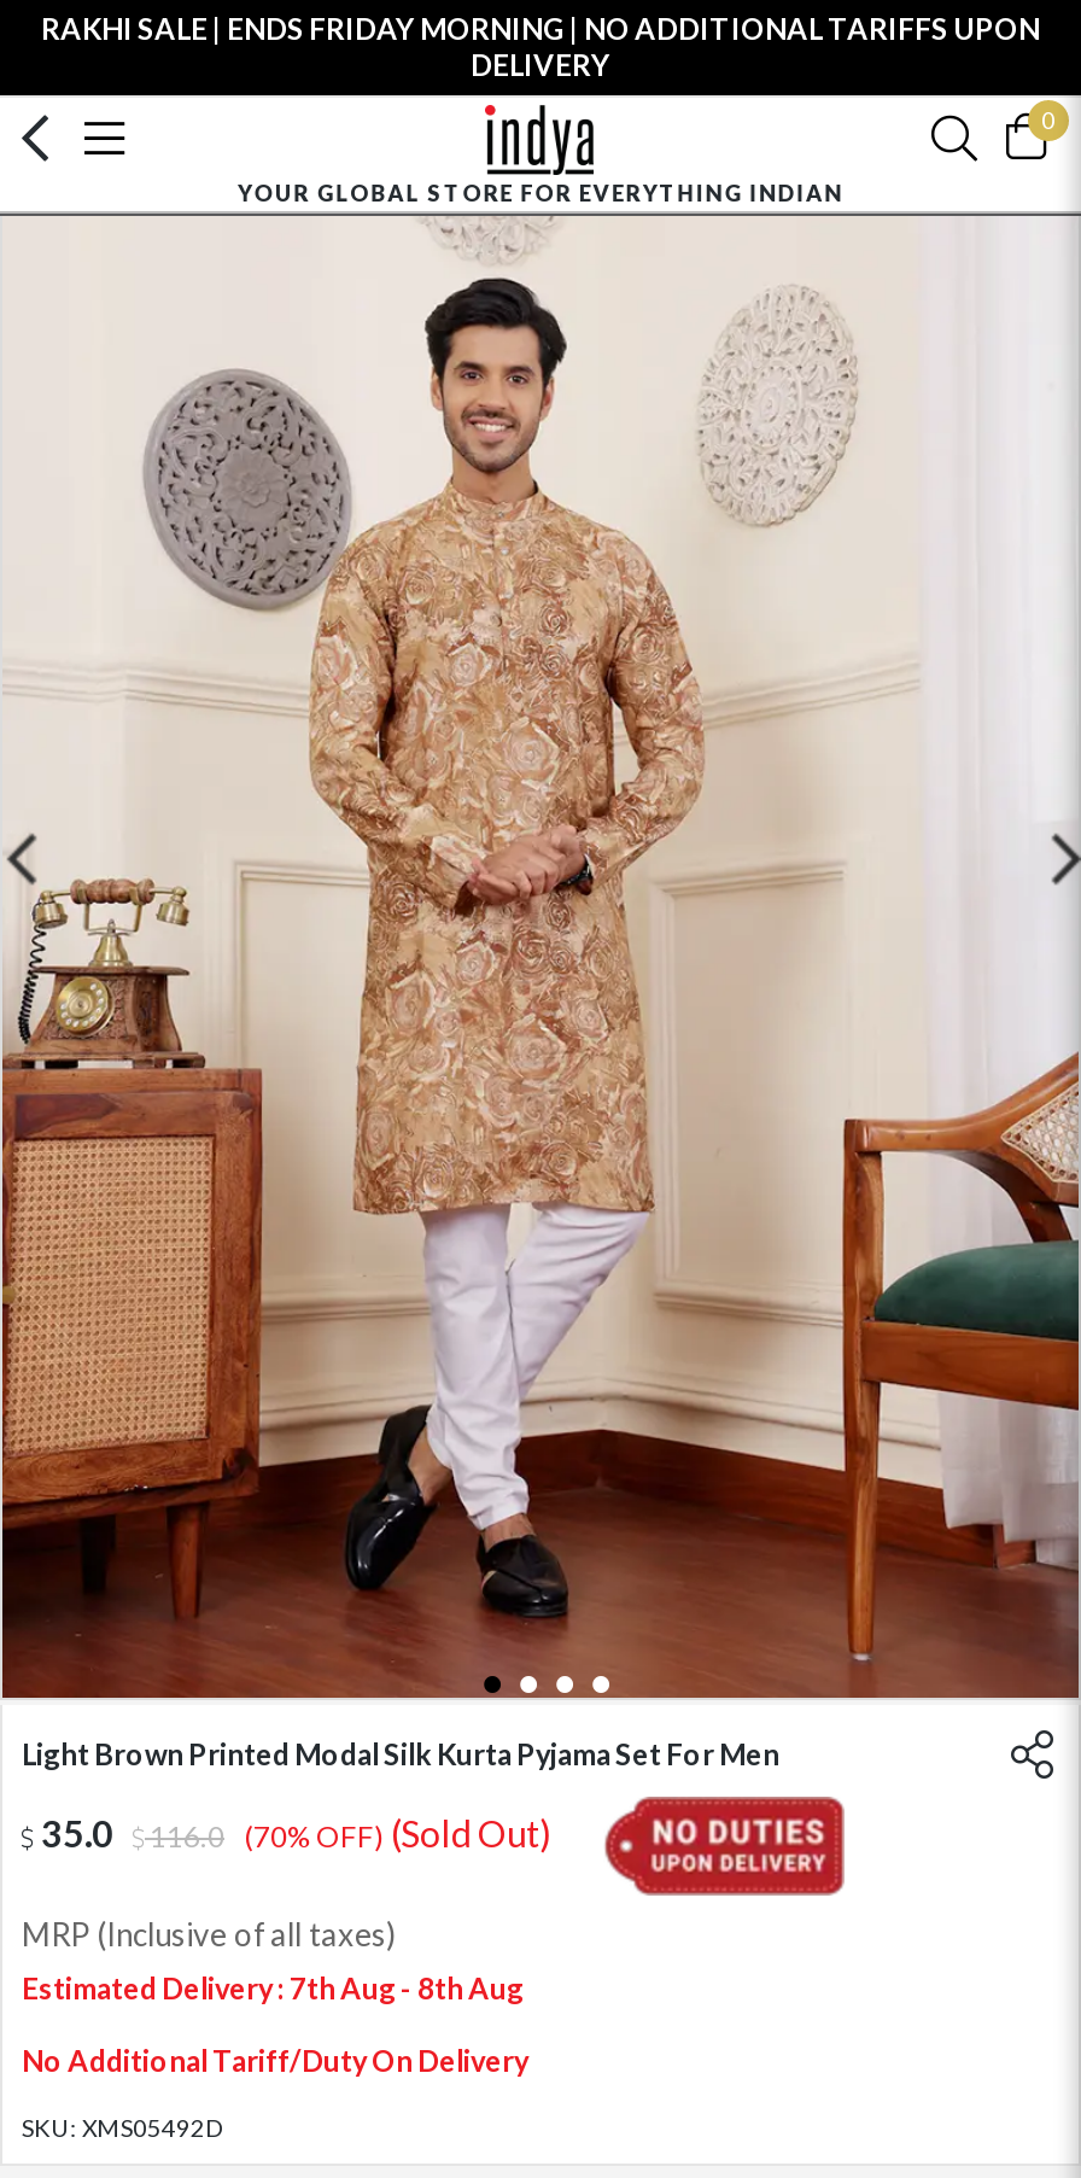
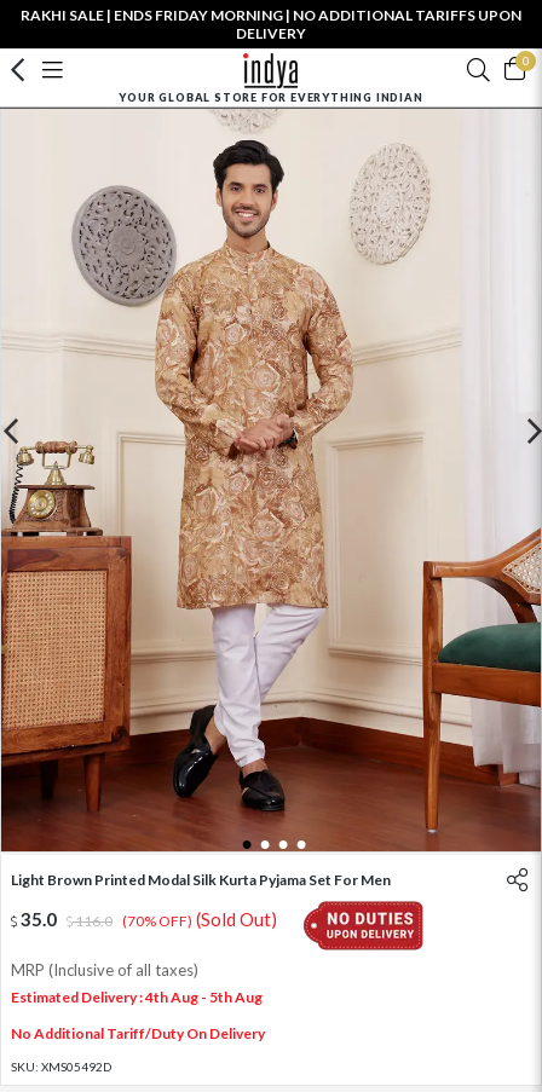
- Estimated Delivery : 7th Aug - 8th Aug
+ Estimated Delivery : 4th Aug - 5th Aug
